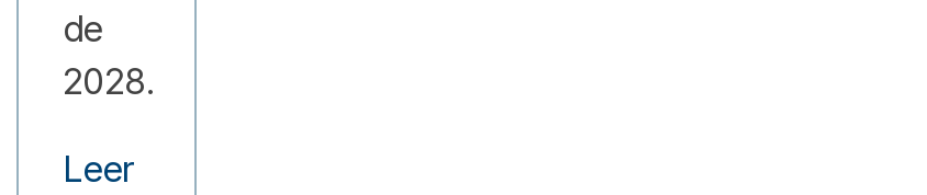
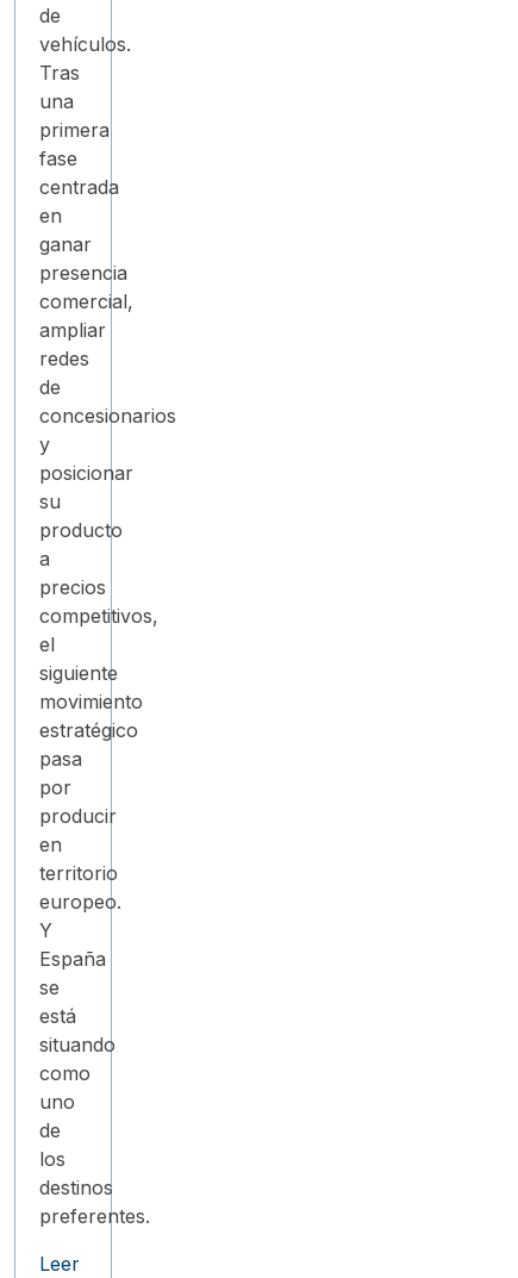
- 2028.
+ vehículos.
+ Tras
+ una
+ primera
+ fase
+ centrada
+ en
+ ganar
+ presencia
+ comercial,
+ ampliar
+ redes
+ de
+ concesionarios
+ y
+ posicionar
+ su
+ producto
+ a
+ precios
+ competitivos,
+ el
+ siguiente
+ movimiento
+ estratégico
+ pasa
+ por
+ producir
+ en
+ territorio
+ europeo.
+ Y
+ España
+ se
+ está
+ situando
+ como
+ uno
+ de
+ los
+ destinos
+ preferentes.
